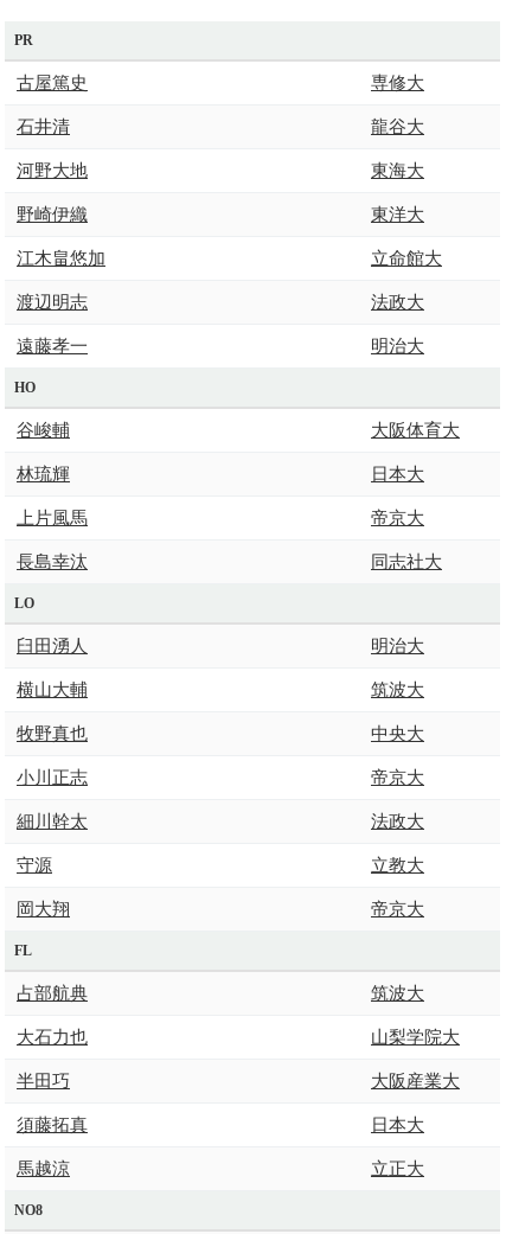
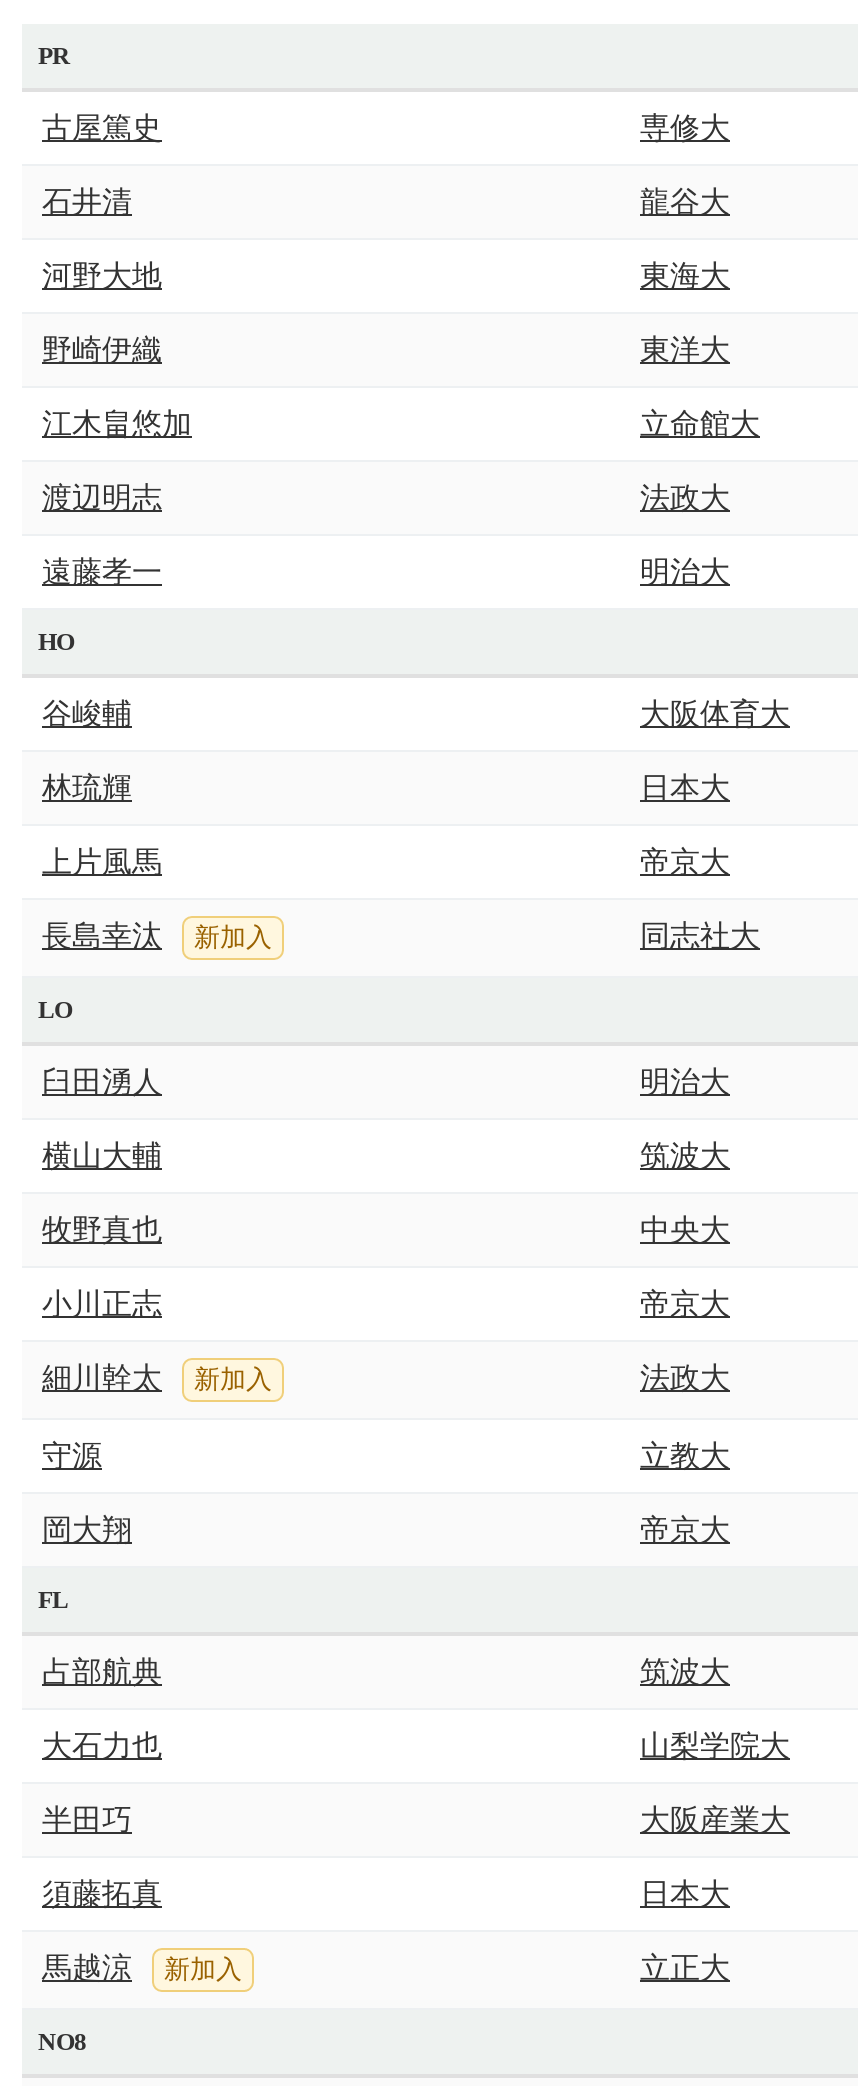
+ 新加入

+ 新加入

+ 新加入
